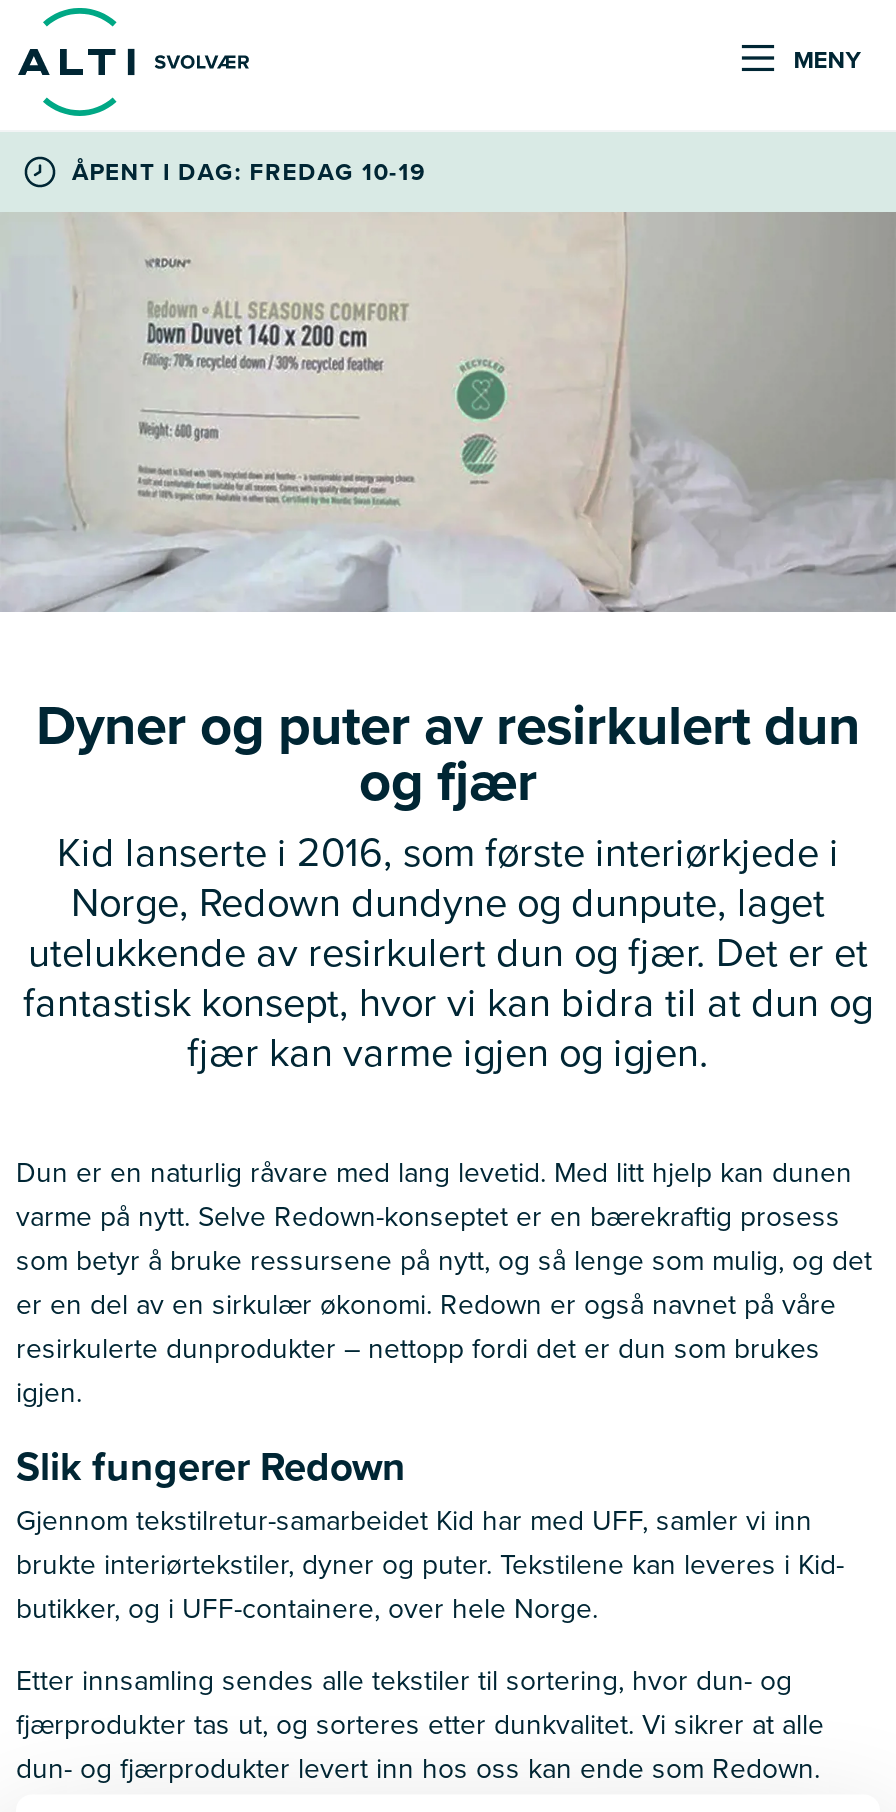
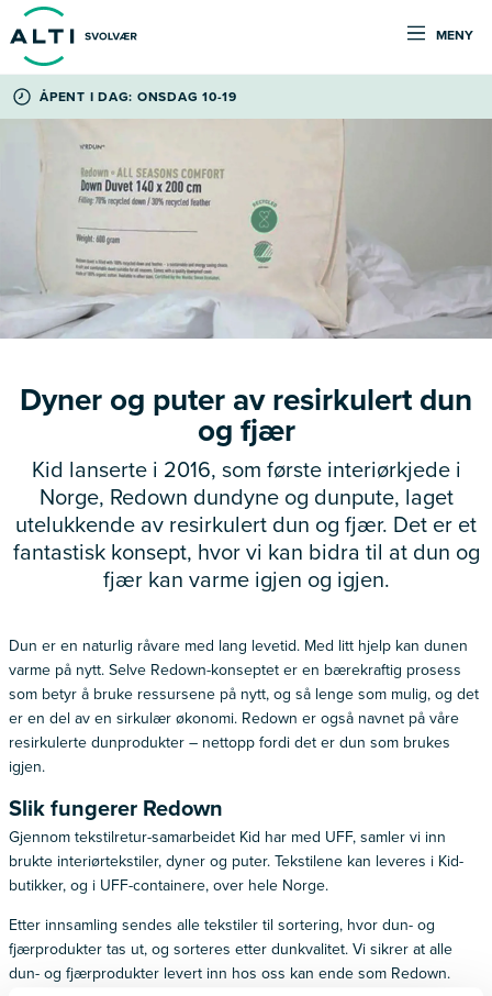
- ÅPENT I DAG: FREDAG 10-19
+ ÅPENT I DAG: ONSDAG 10-19
